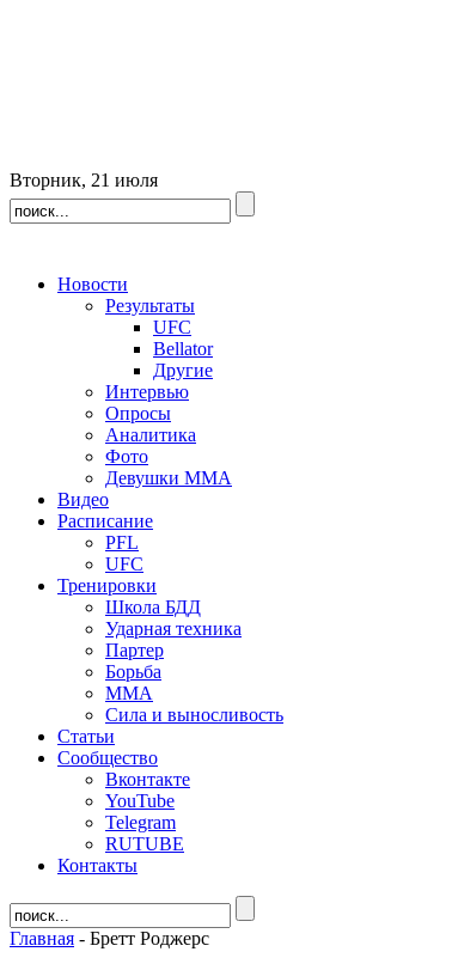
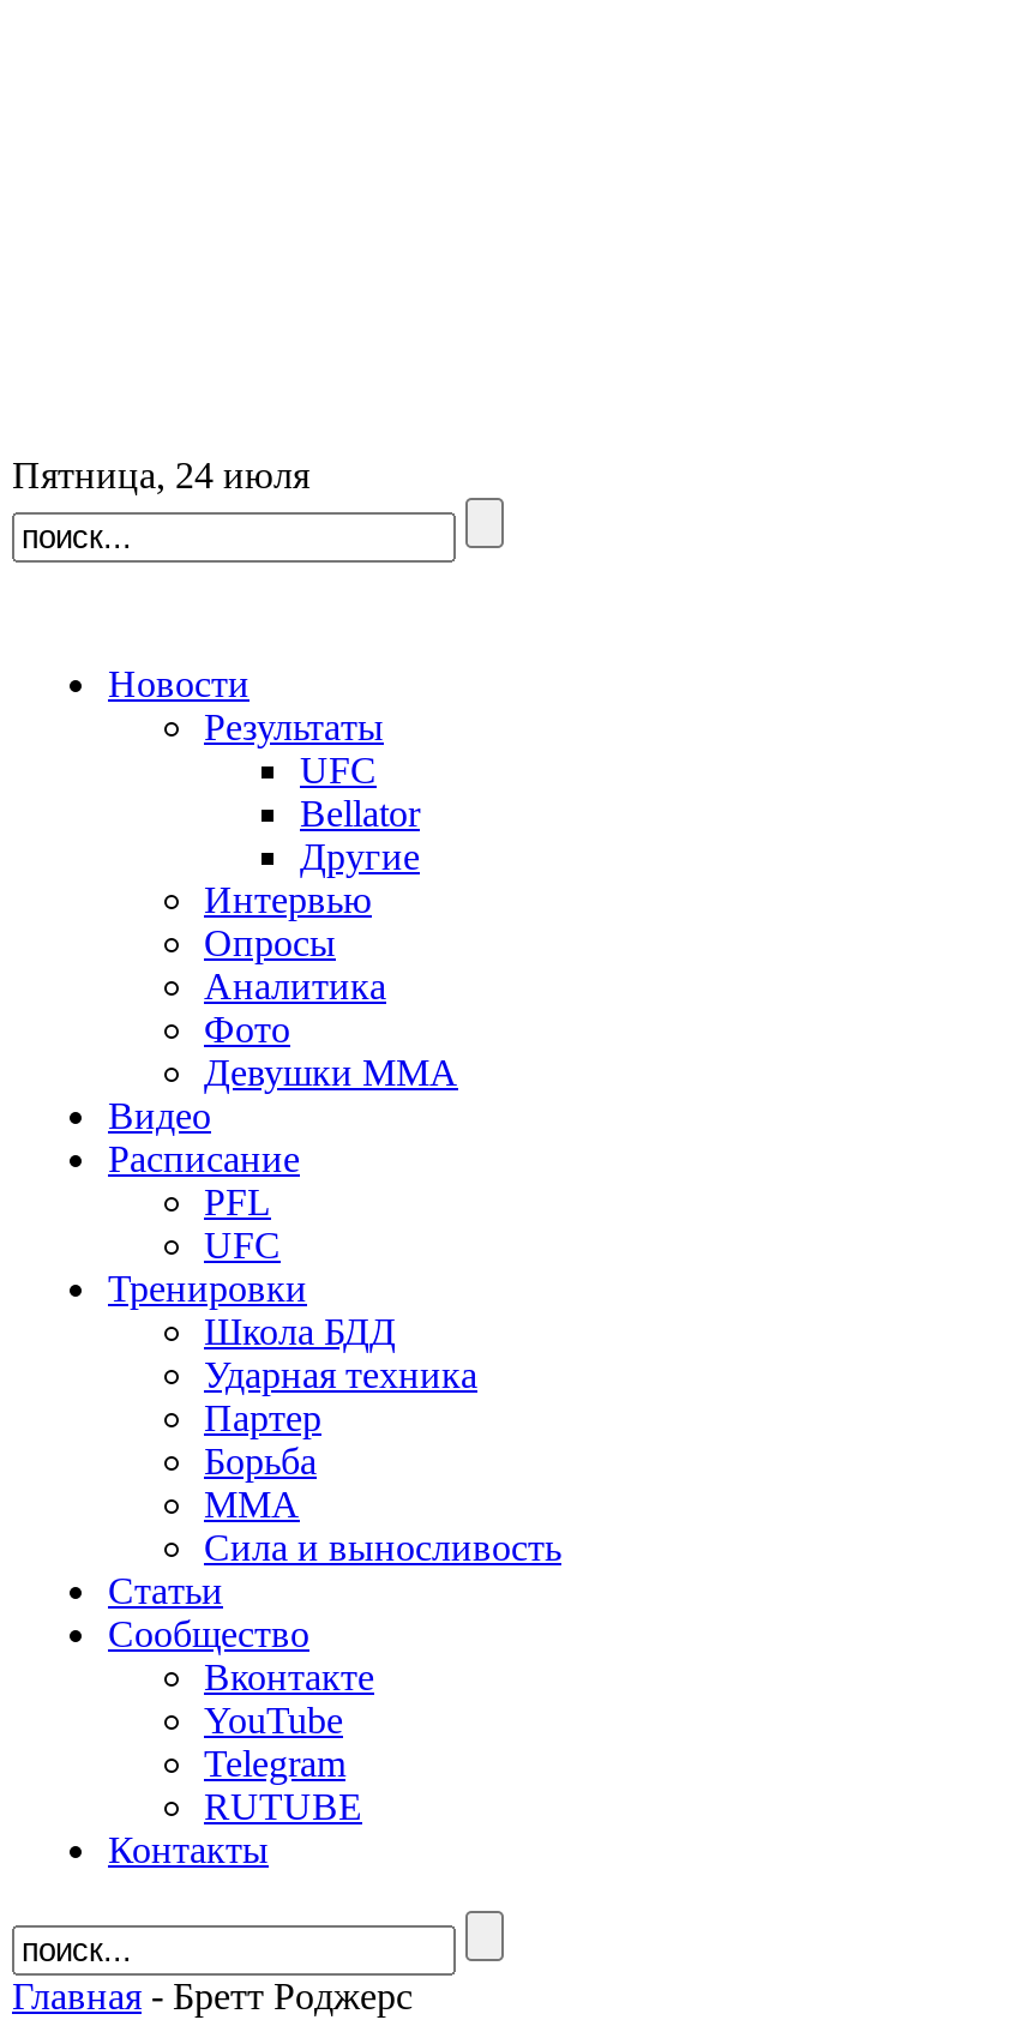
- Вторник, 21 июля
+ Пятница, 24 июля
